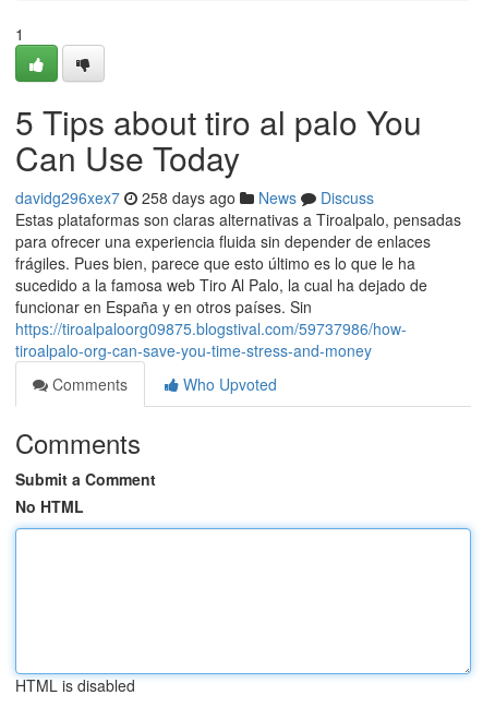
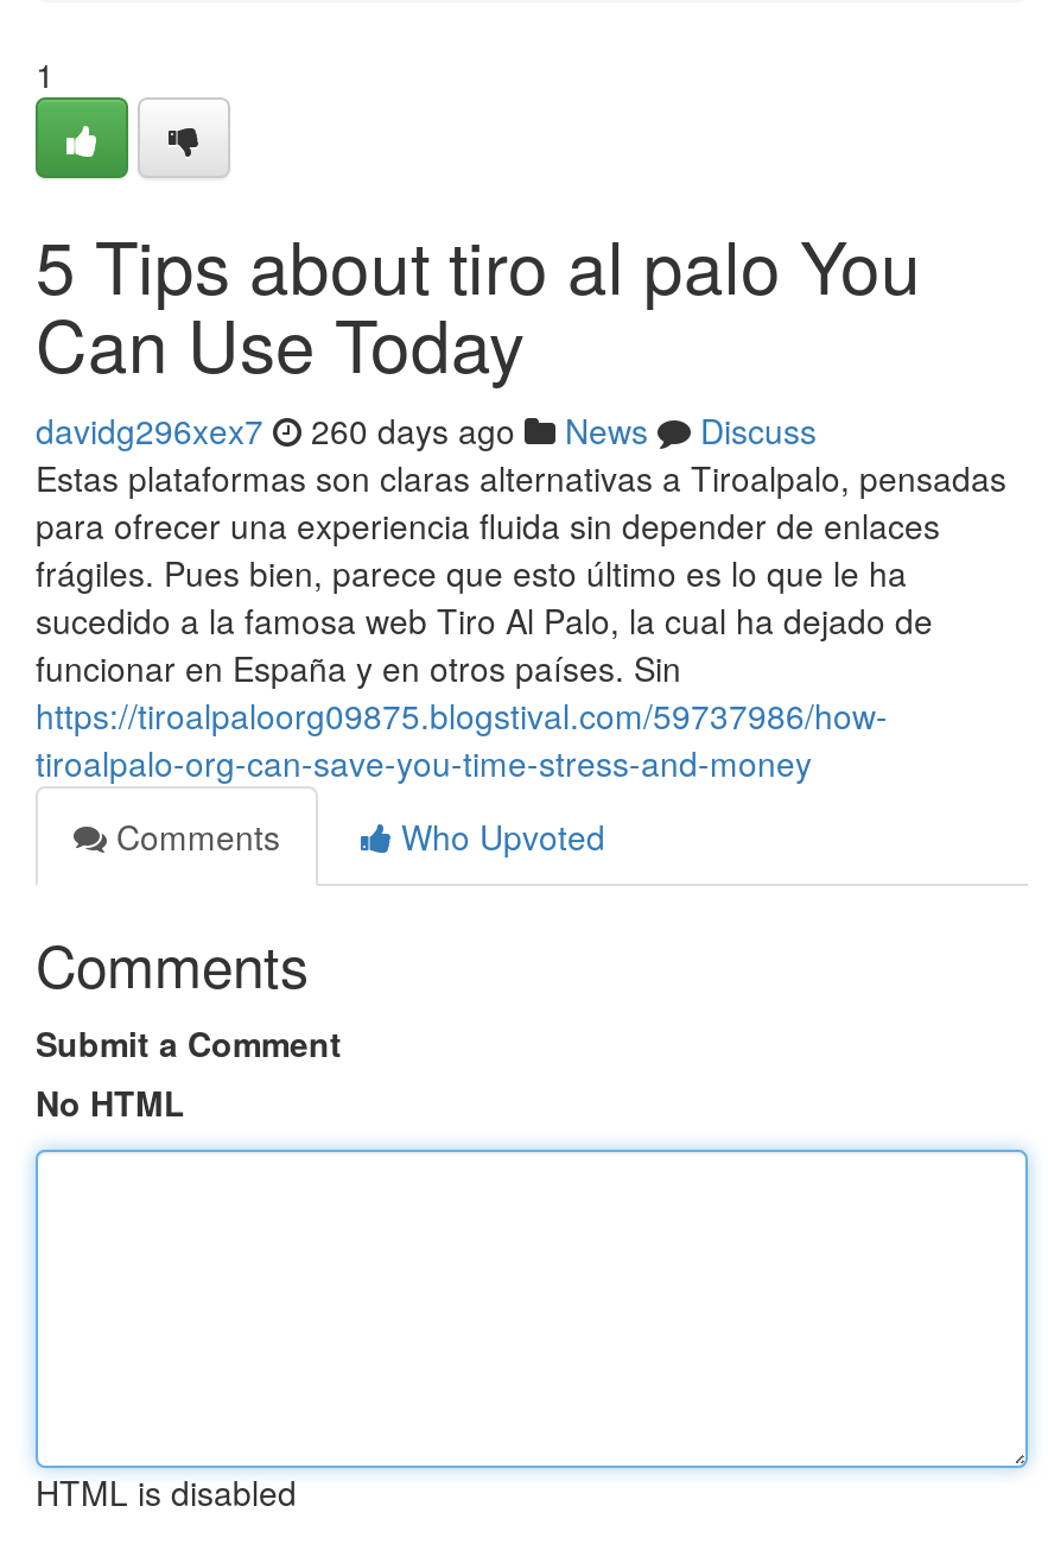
- davidg296xex7 258 days ago News Discuss
+ davidg296xex7 260 days ago News Discuss
